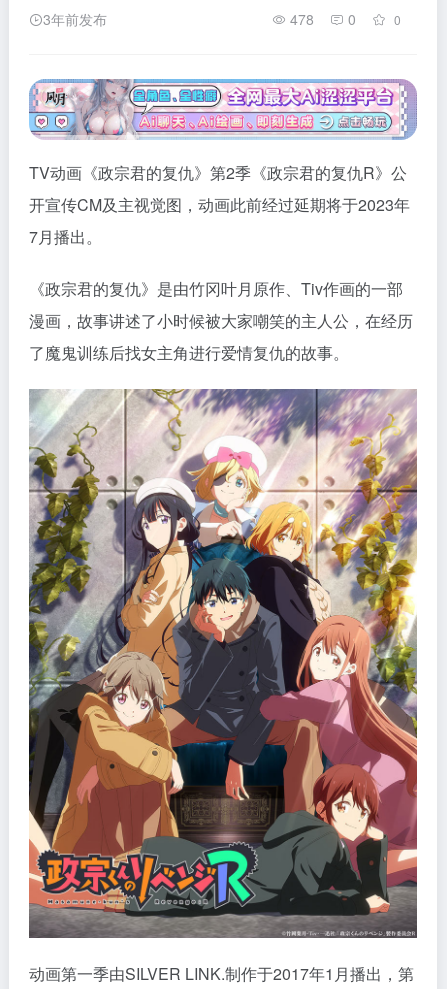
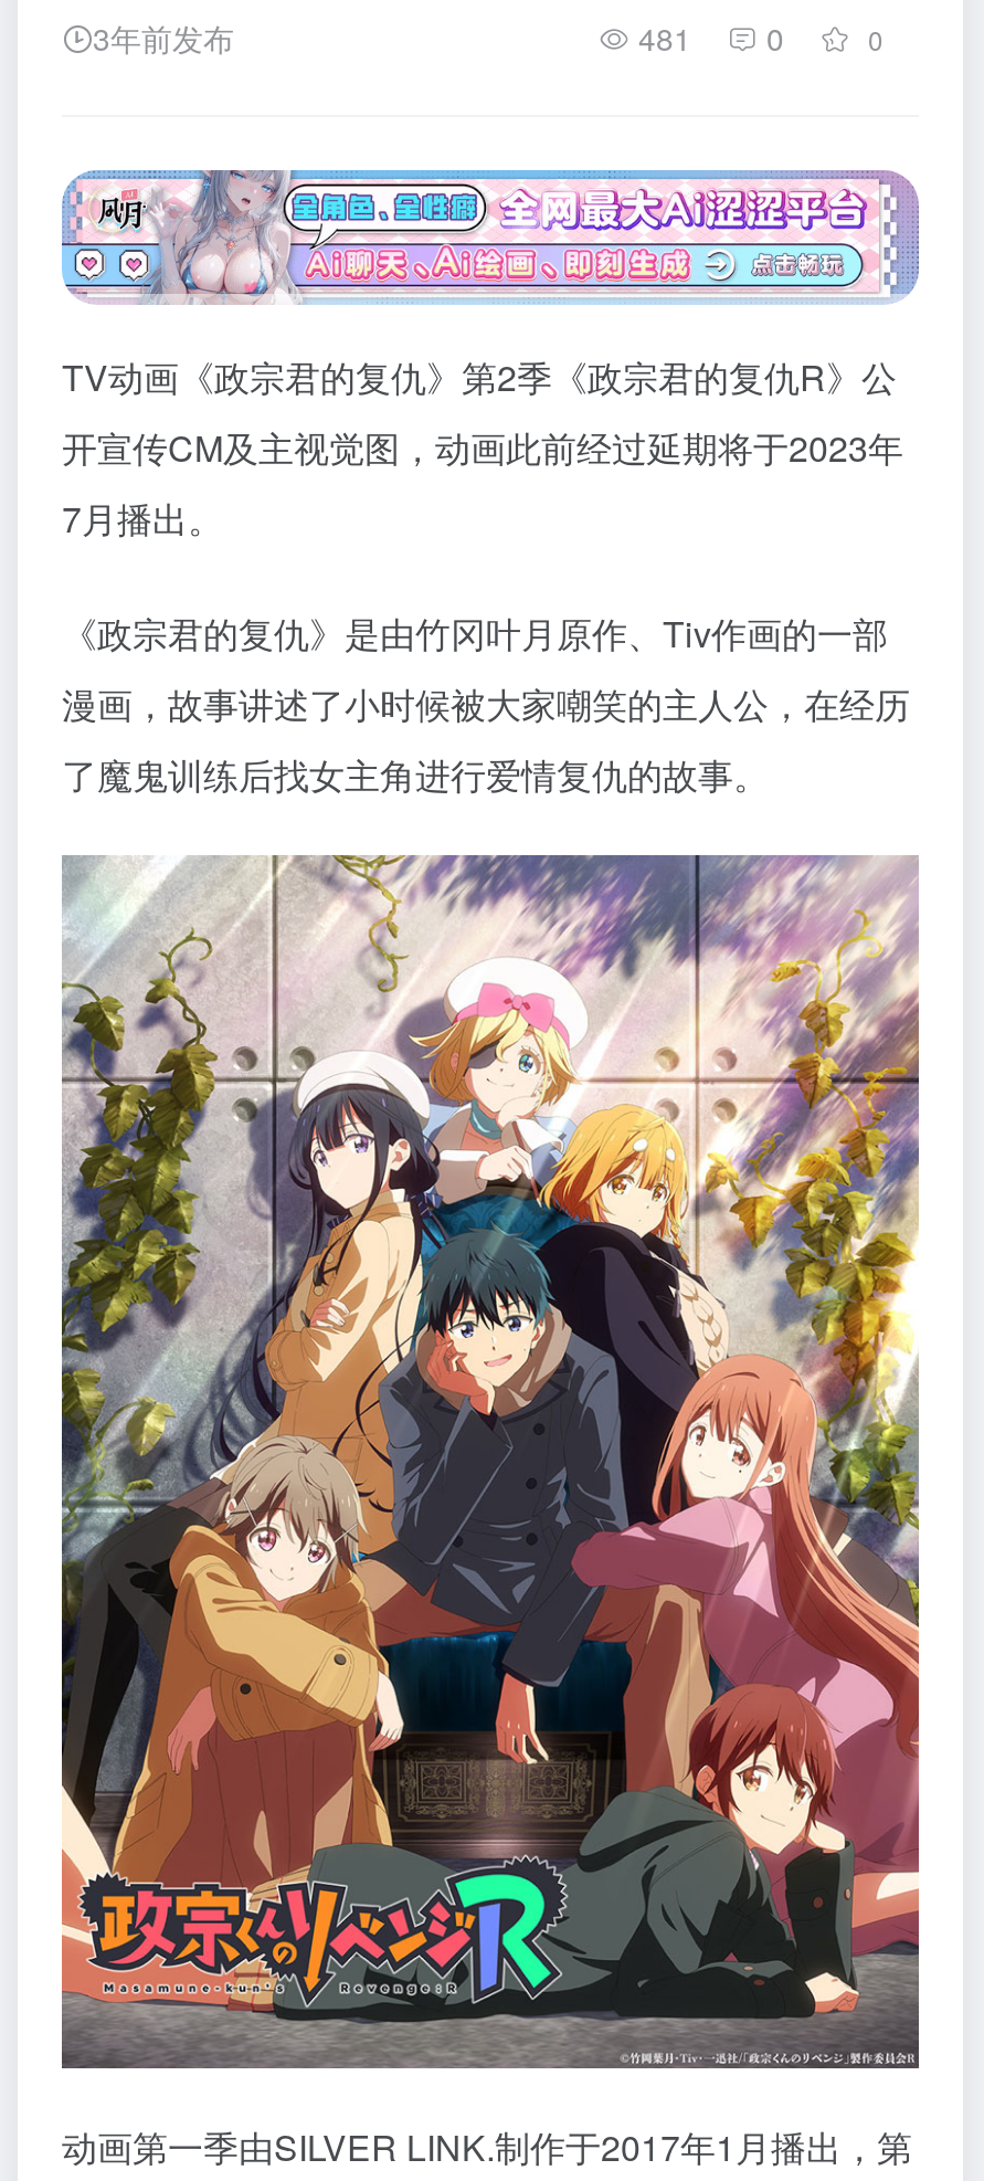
- 478 0
+ 481 0
